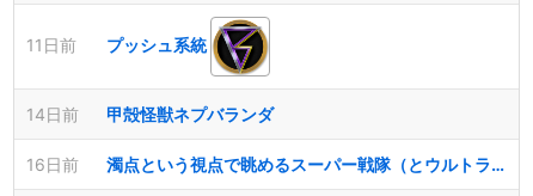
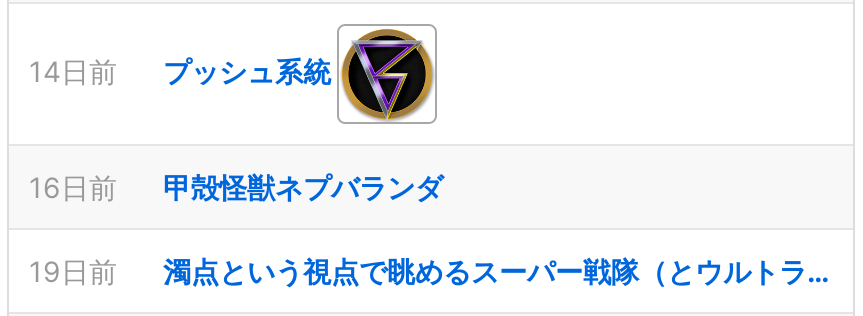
- 11日前 プッシュ系統
+ 14日前 プッシュ系統

- 14日前 甲殻怪獣ネプバランダ
+ 16日前 甲殻怪獣ネプバランダ

- 16日前
+ 19日前
